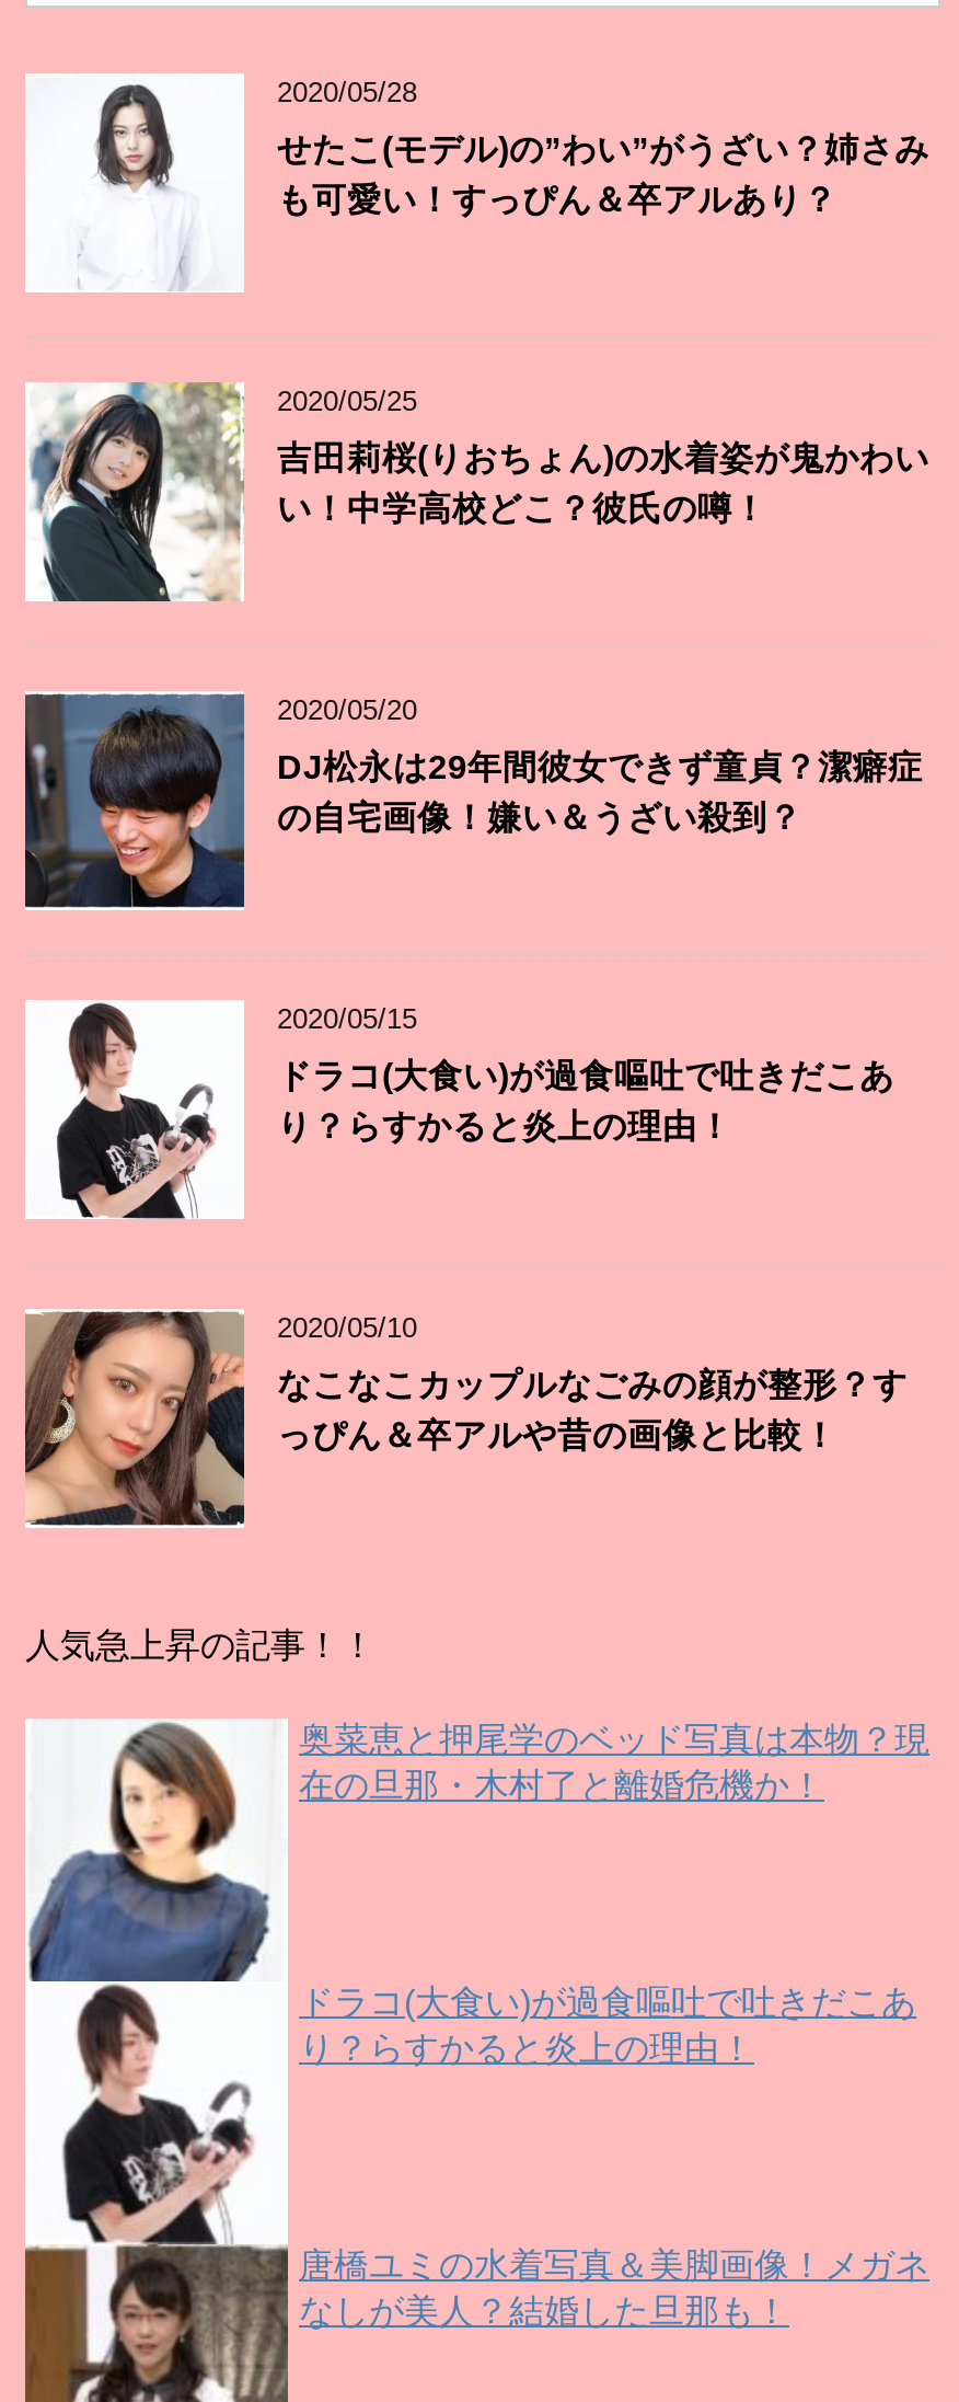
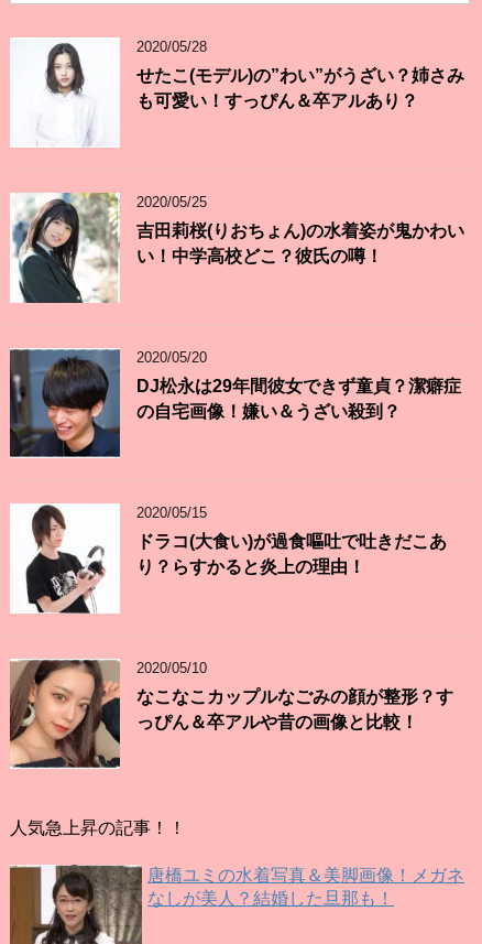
- [image]
- 奥菜恵と押尾学のベッド写真は本物？現
- 在の旦那・木村了と離婚危機か！

- ドラコ(大食い)が過食嘔吐で吐きだこあ
- り？らすかると炎上の理由！
